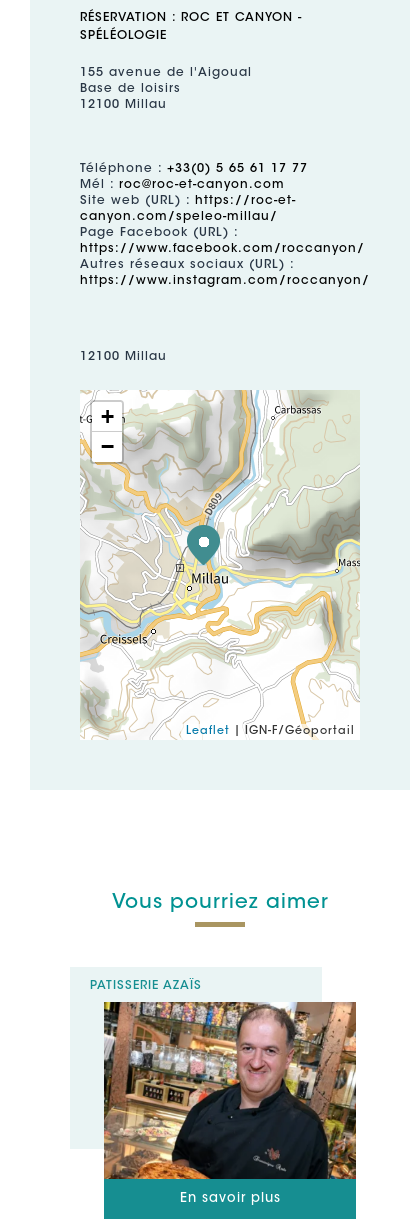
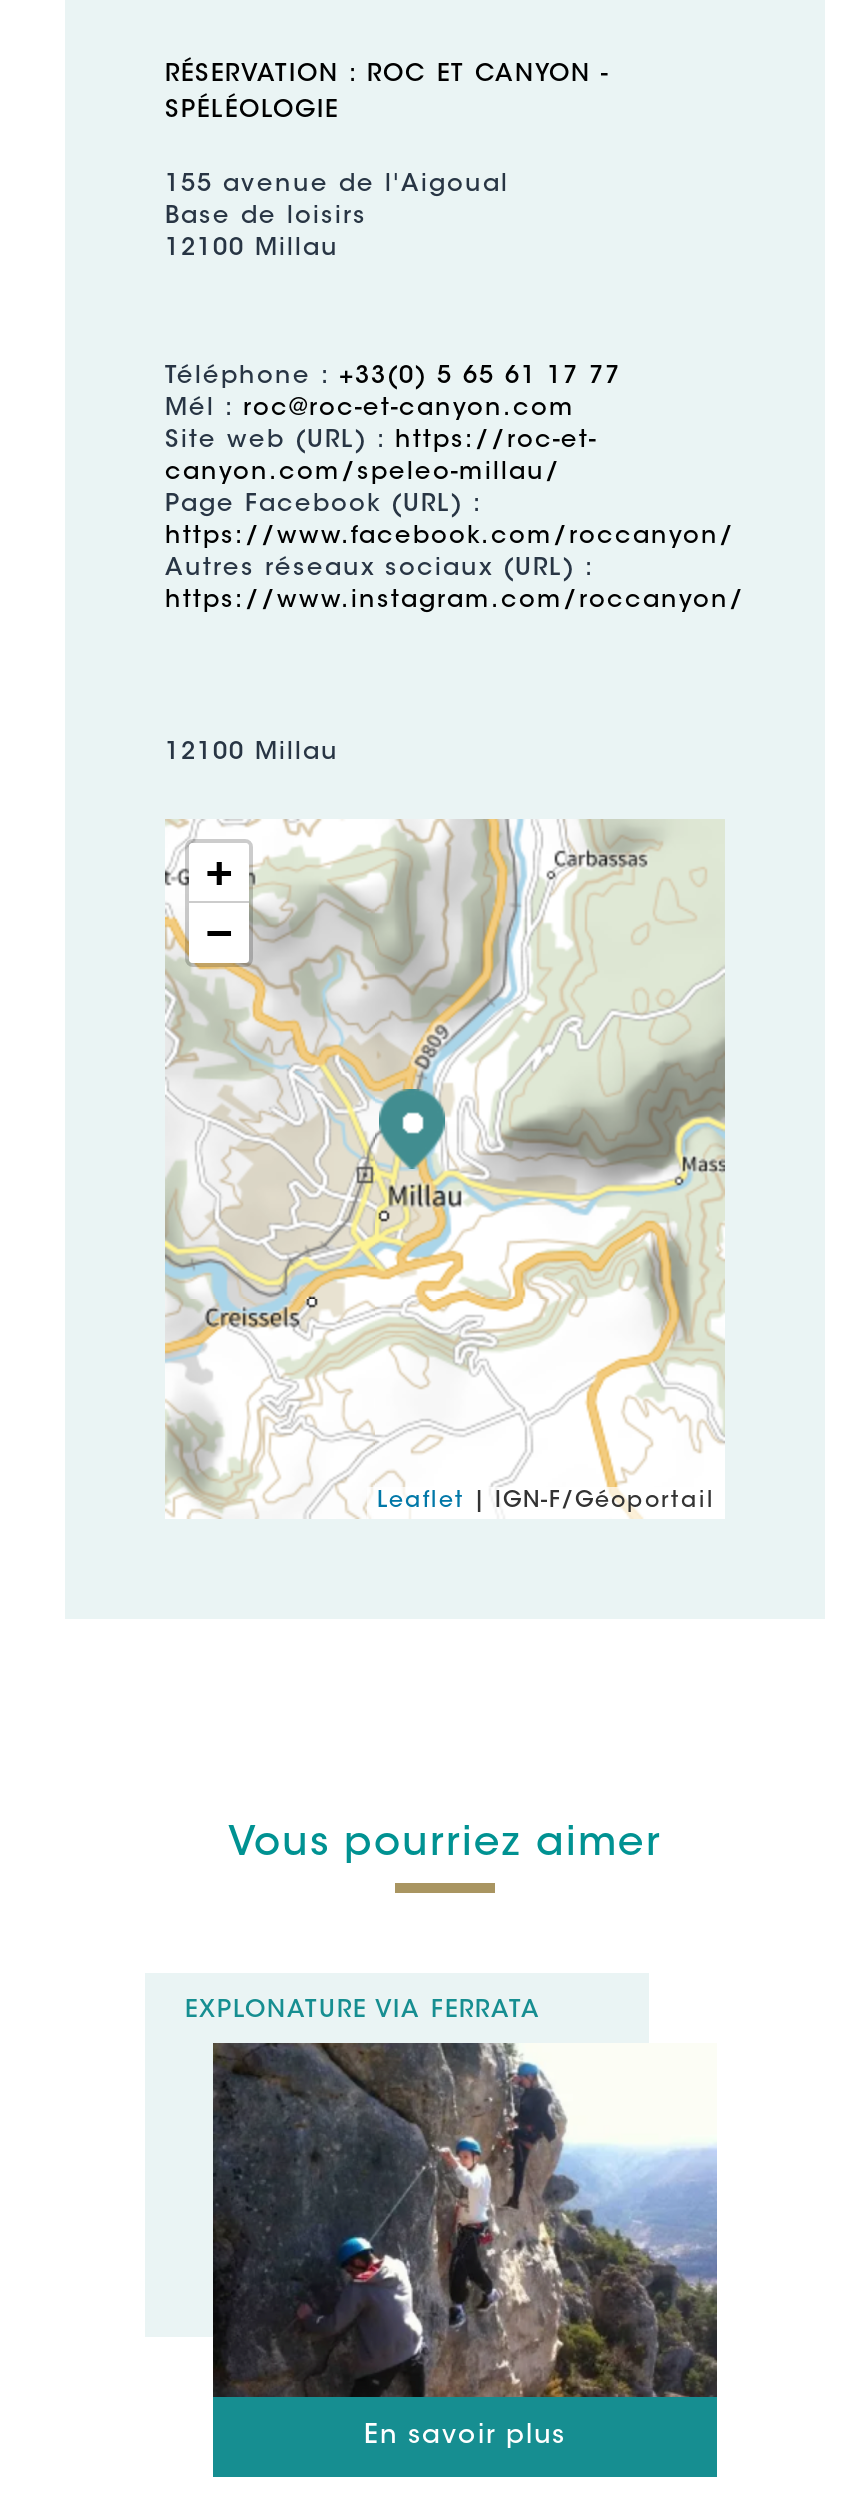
- PATISSERIE AZAÏS
+ EXPLONATURE VIA FERRATA

- [image]
+ [image]
